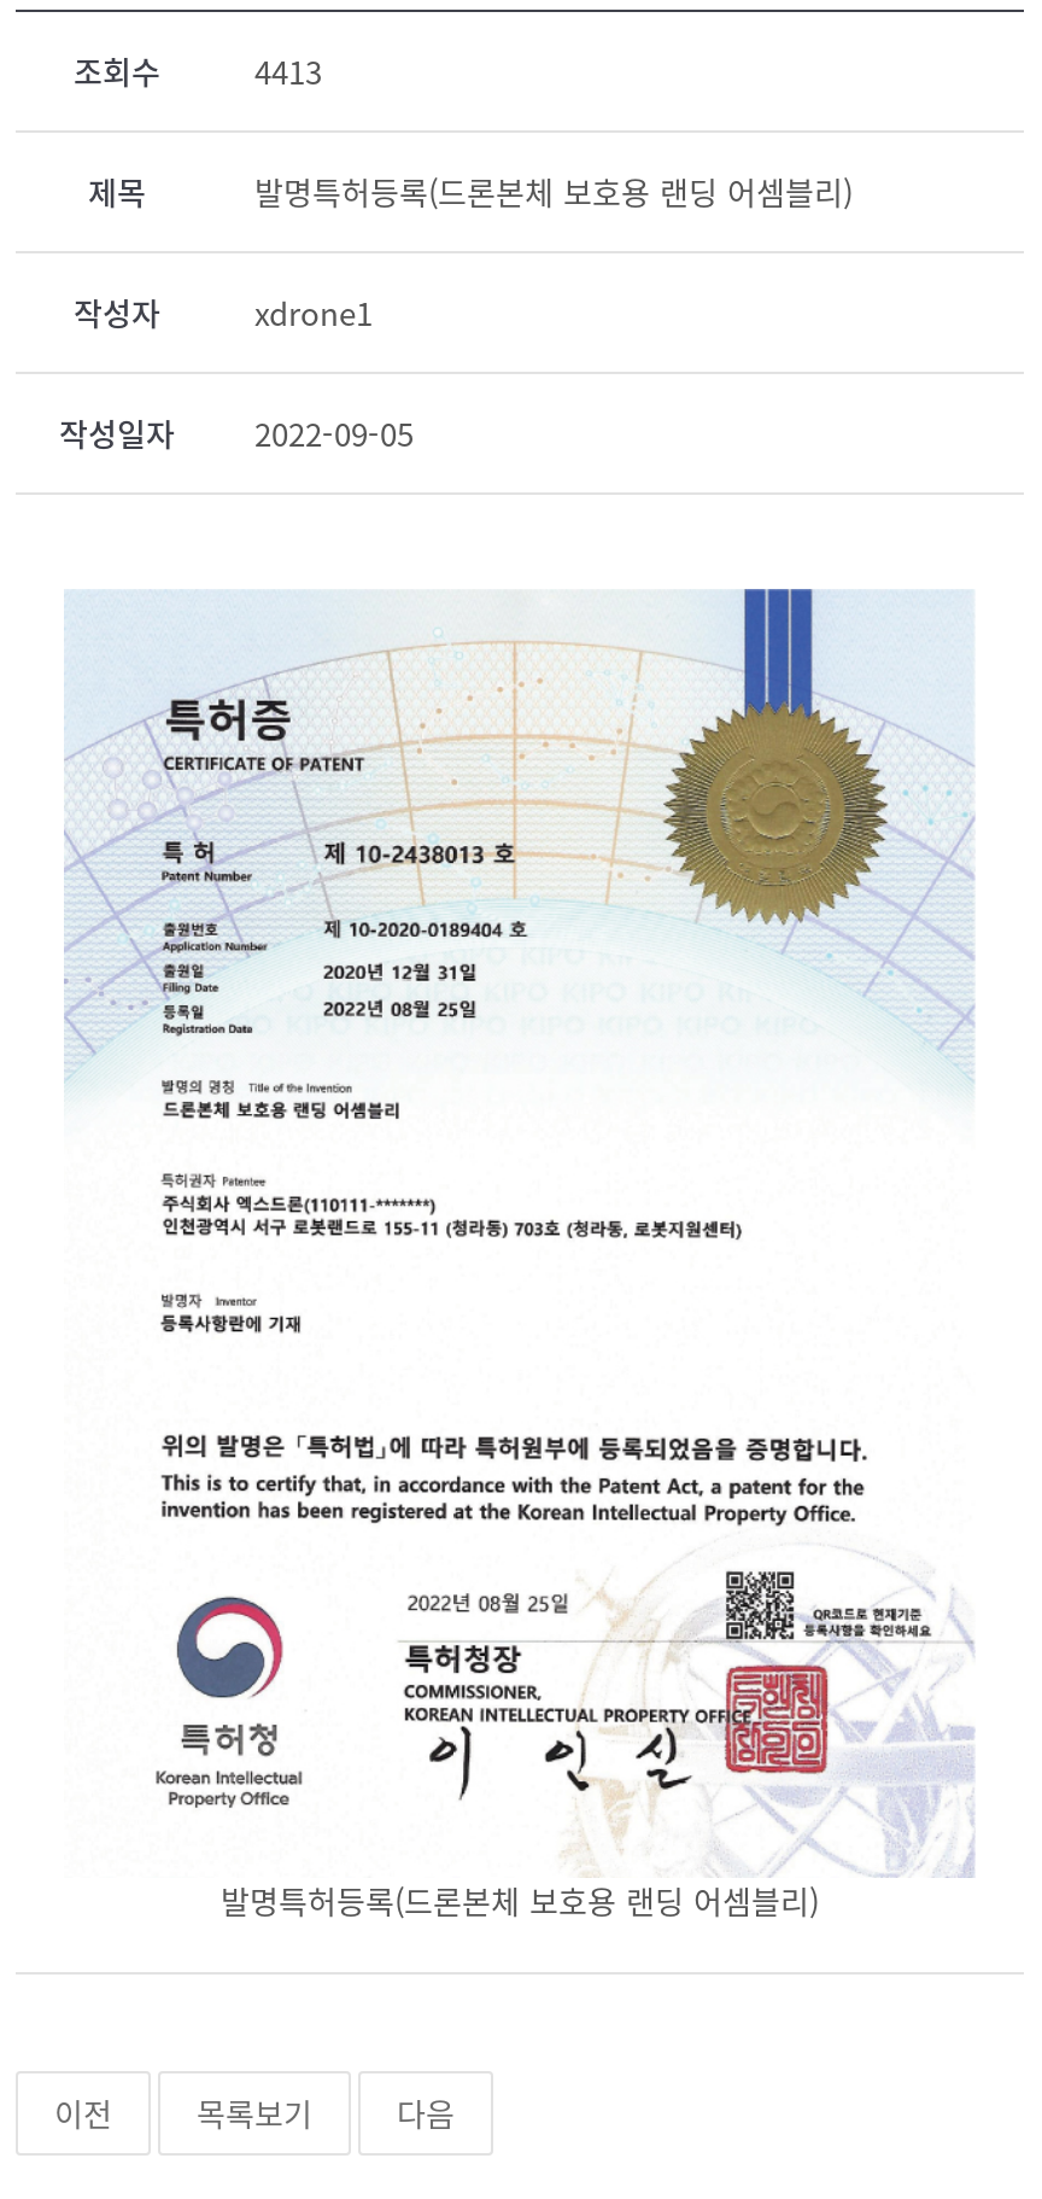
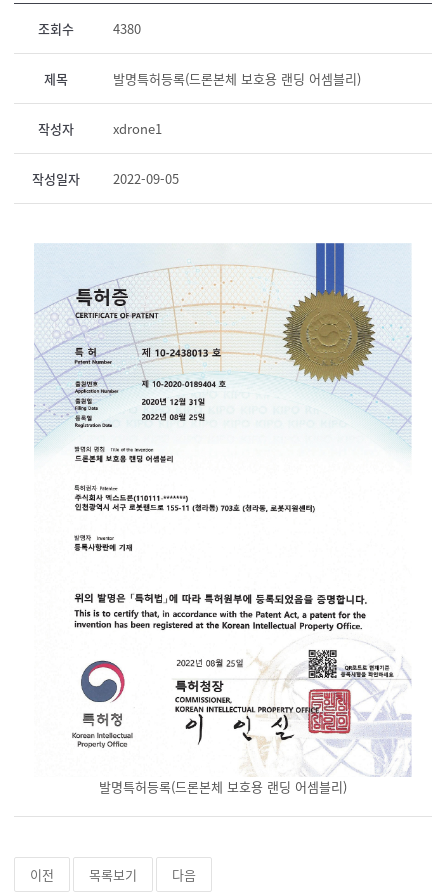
- 4413
+ 4380
